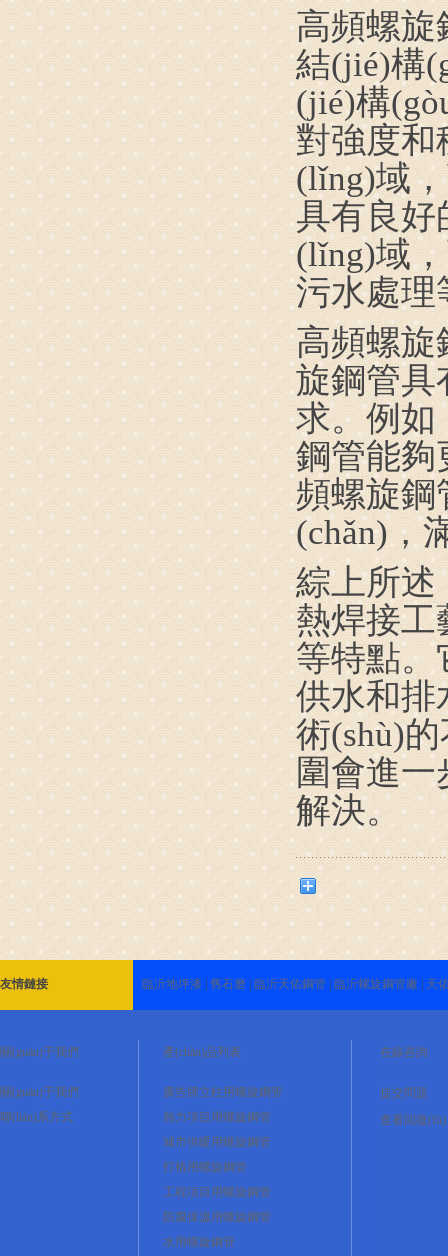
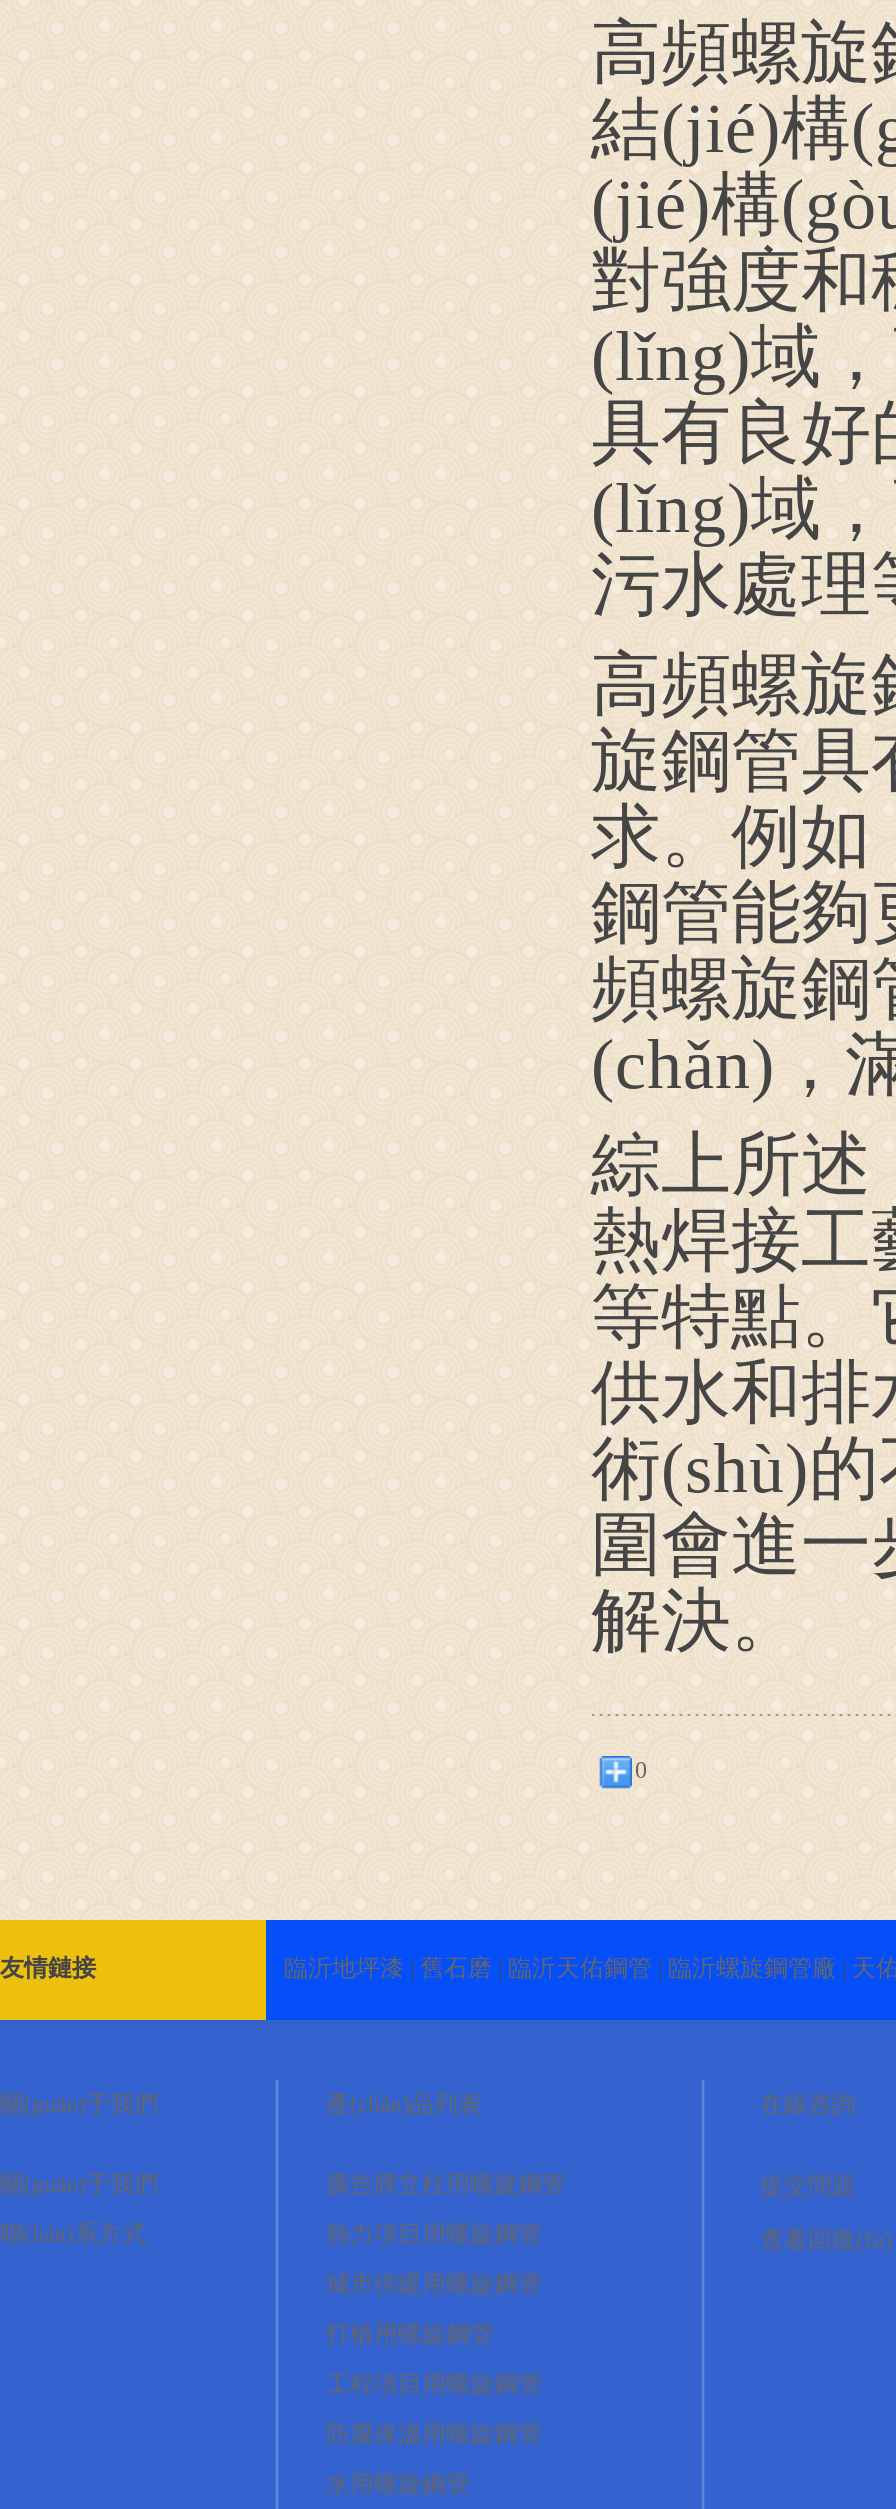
+ 0
